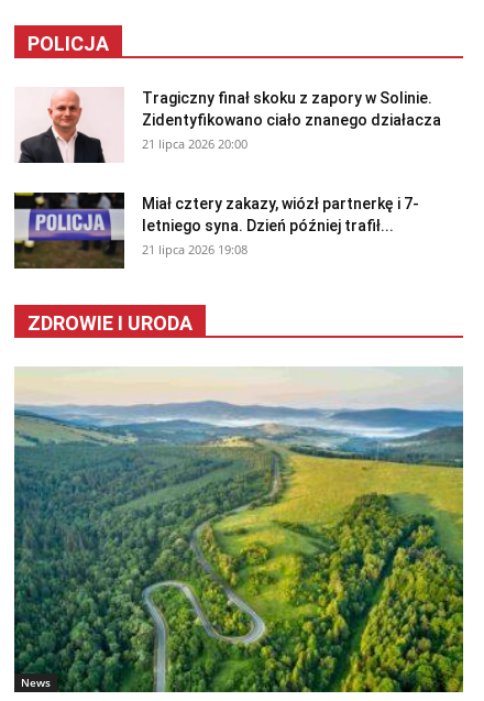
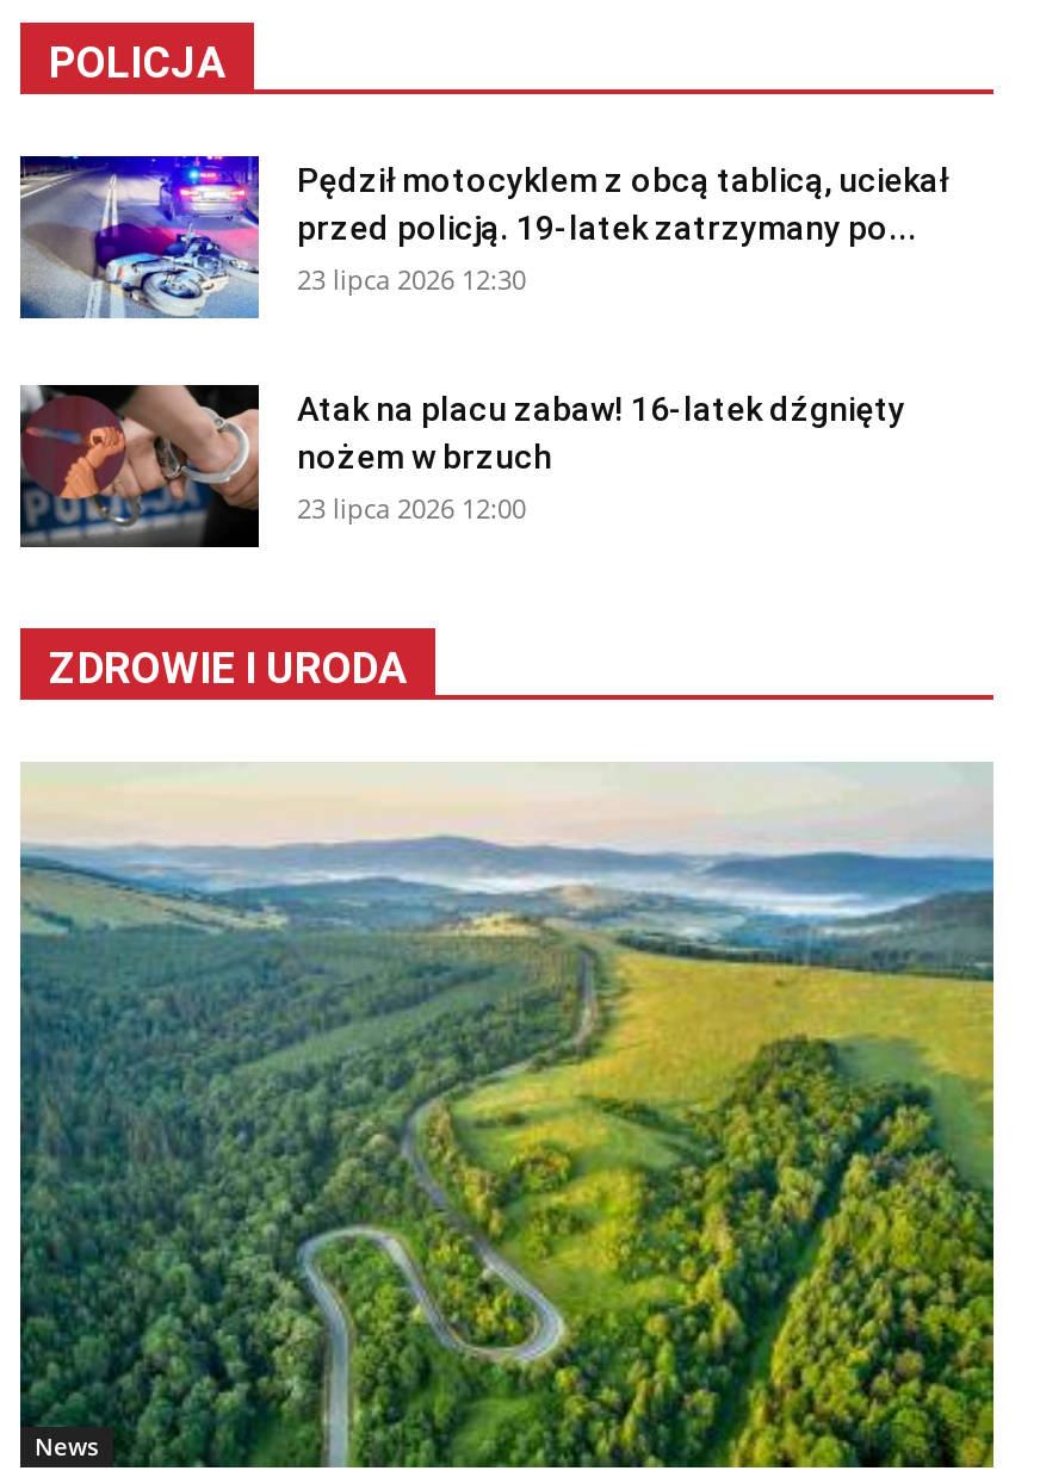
- [image]
- Tragiczny finał skoku z zapory w Solinie.
- Zidentyfikowano ciało znanego działacza
- 21 lipca 2026 20:00
+ [image]
+ Pędził motocyklem z obcą tablicą, uciekał
+ przed policją. 19-latek zatrzymany po...
+ 23 lipca 2026 12:30

- [image]
- Miał cztery zakazy, wiózł partnerkę i 7-
- letniego syna. Dzień później trafił...
- 21 lipca 2026 19:08
+ [image]
+ Atak na placu zabaw! 16-latek dźgnięty
+ nożem w brzuch
+ 23 lipca 2026 12:00
